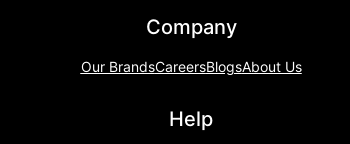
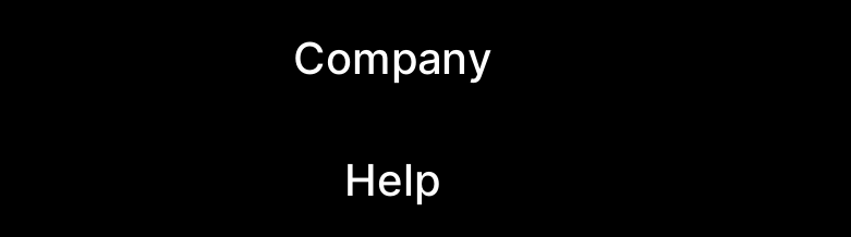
- Our BrandsCareersBlogsAbout Us
